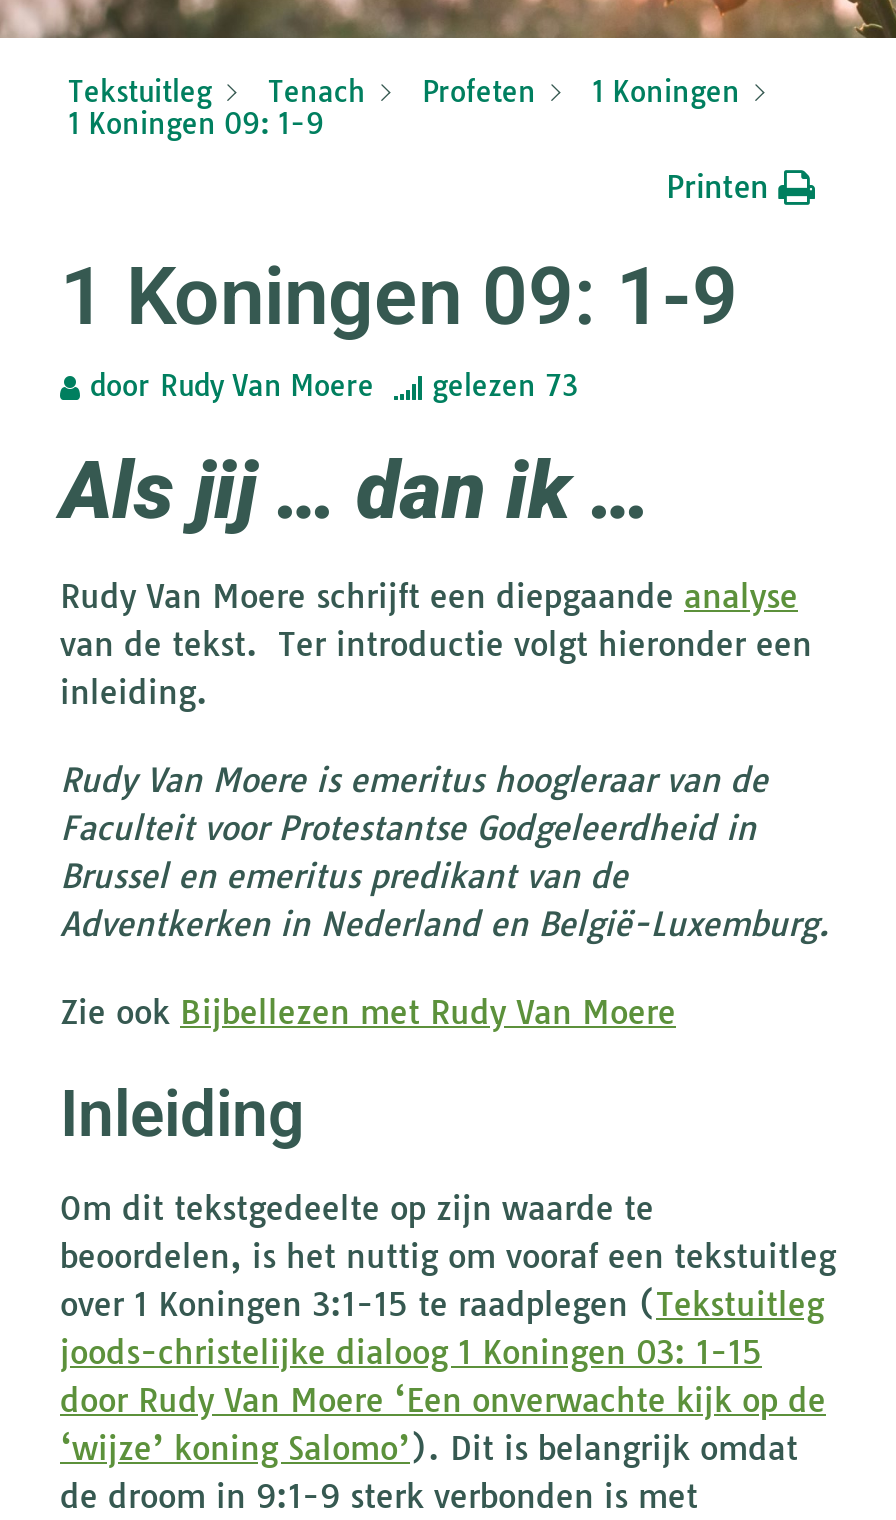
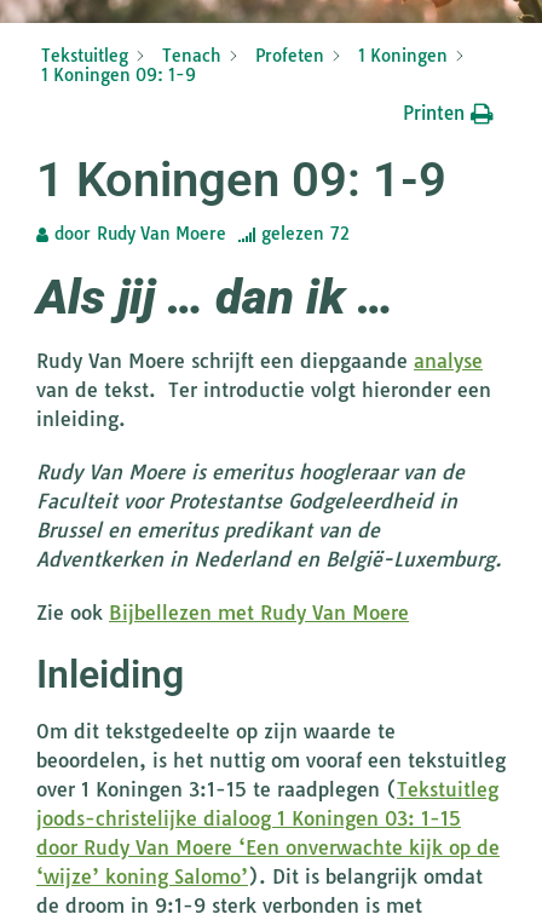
- door Rudy Van Moere gelezen 73
+ door Rudy Van Moere gelezen 72
